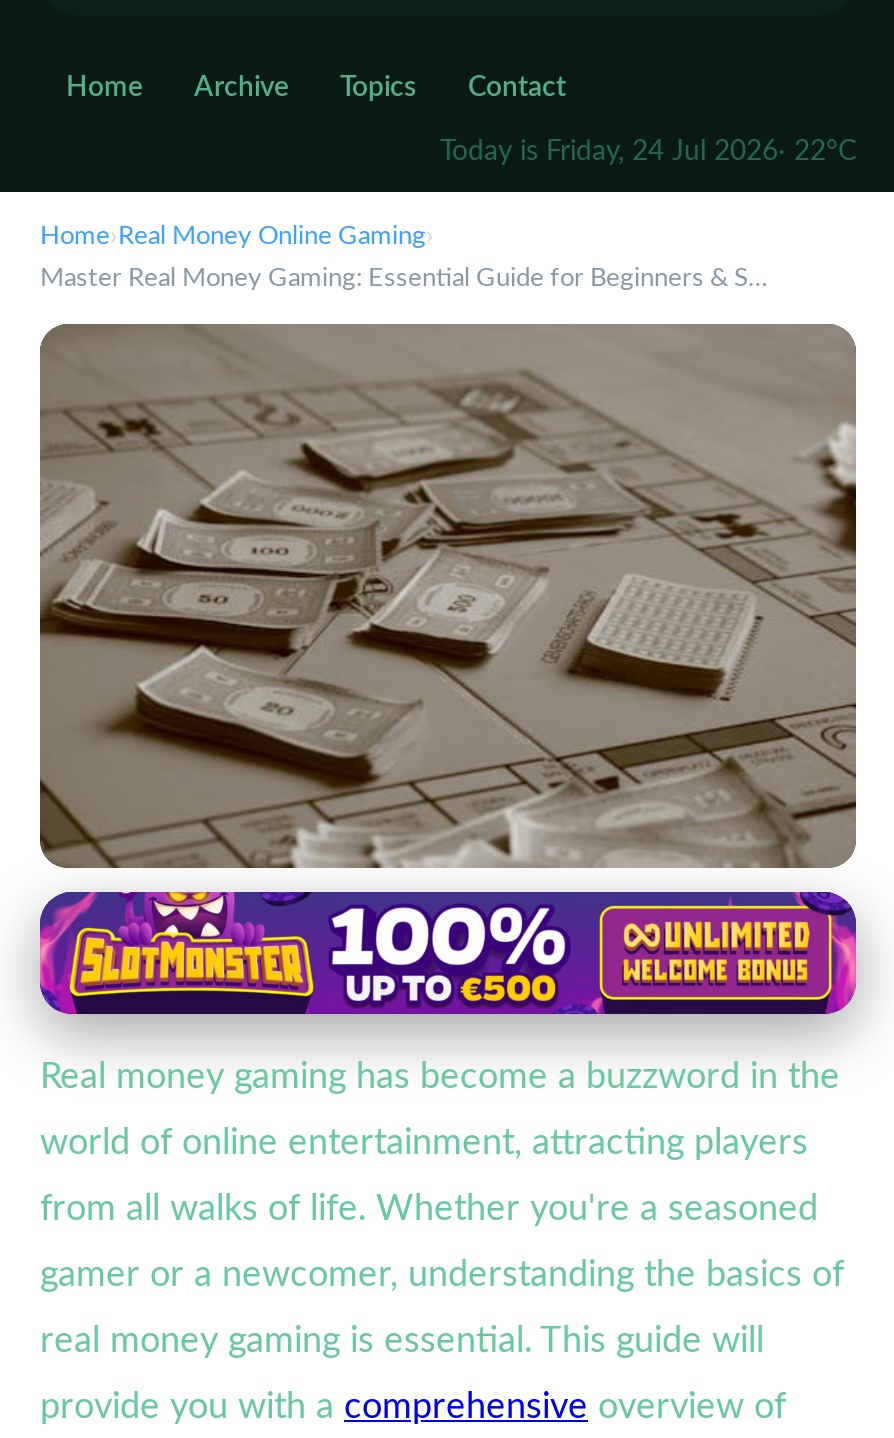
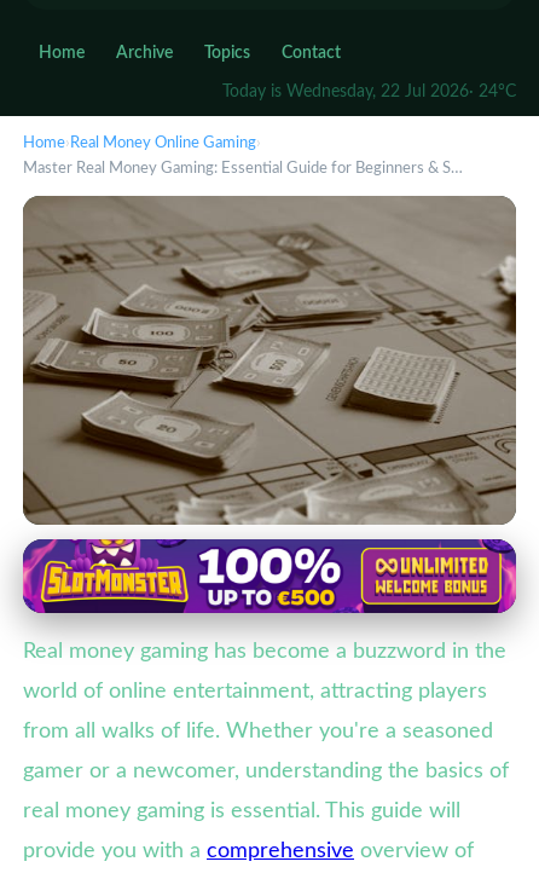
- Today is Friday, 24 Jul 2026 · 22°C
+ Today is Wednesday, 22 Jul 2026 · 24°C
